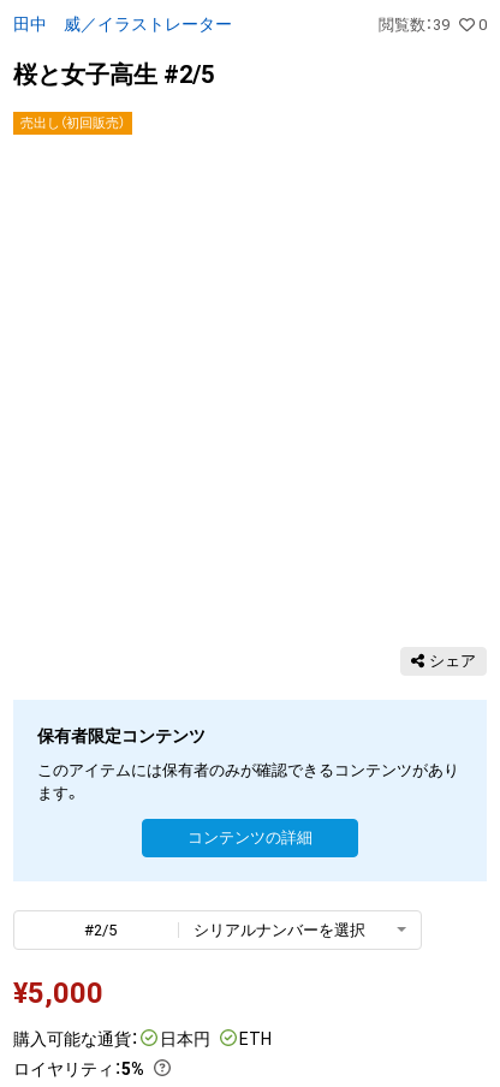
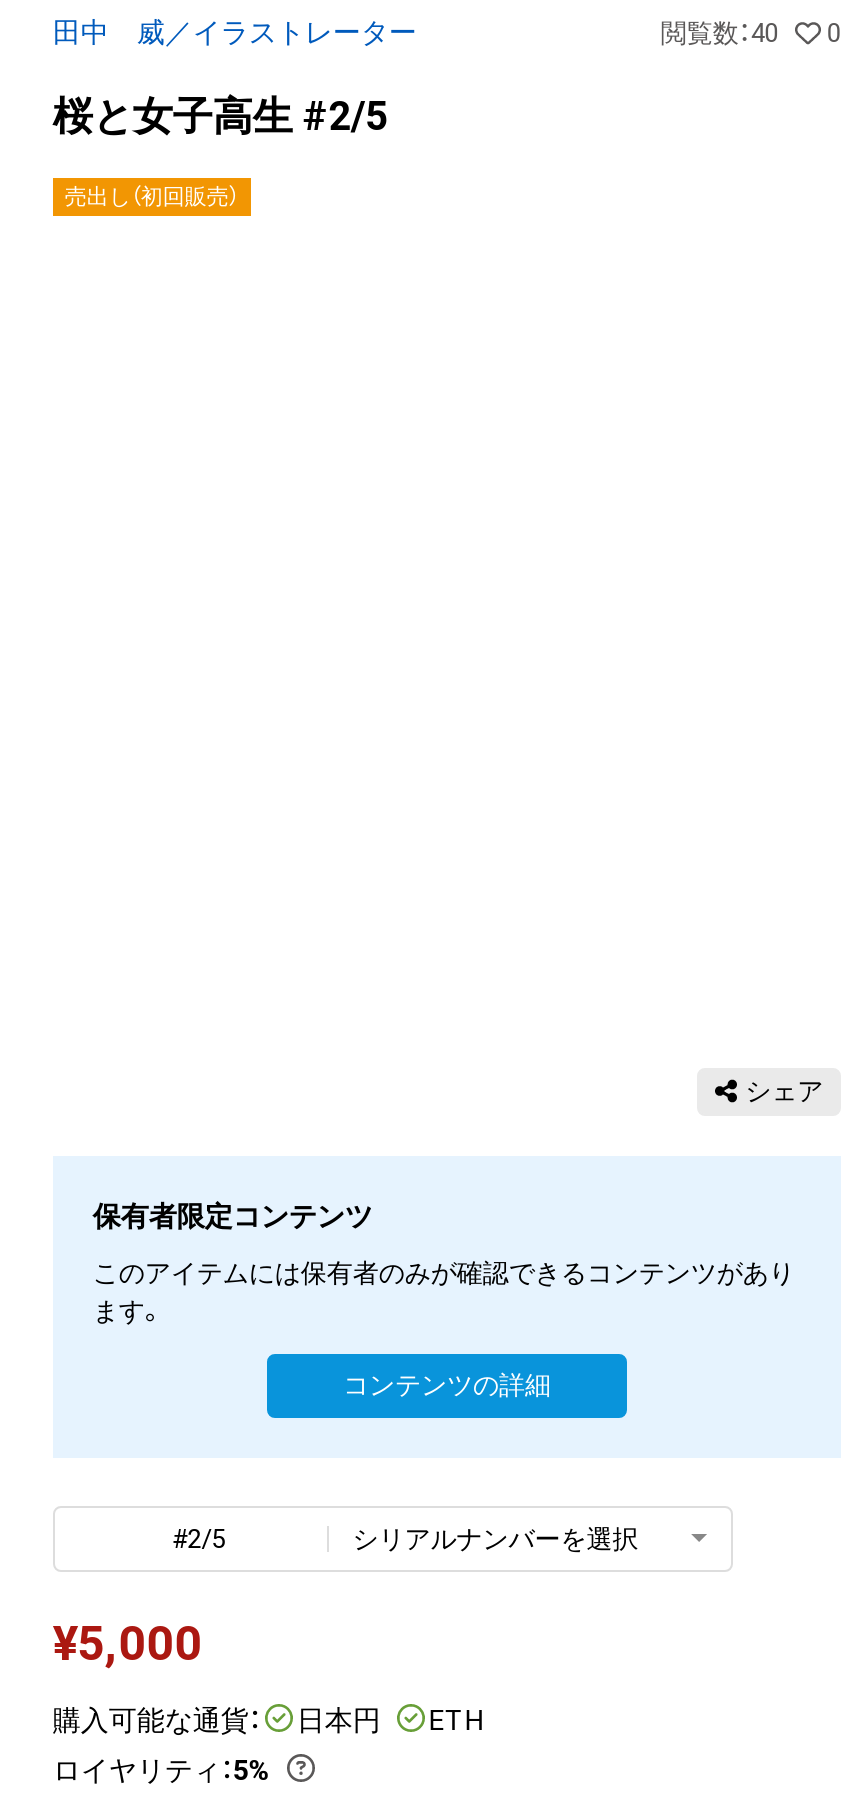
- 閲覧数：39 0
+ 閲覧数：40 0
